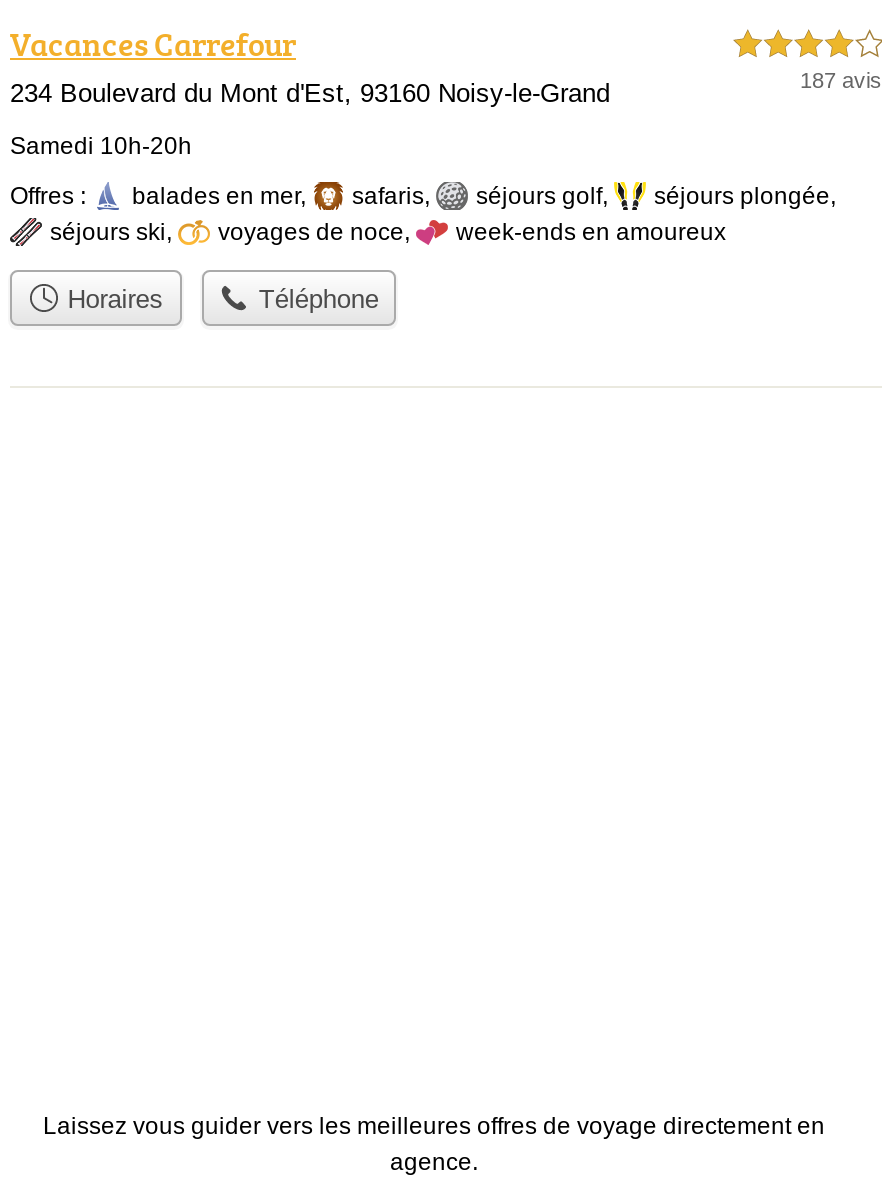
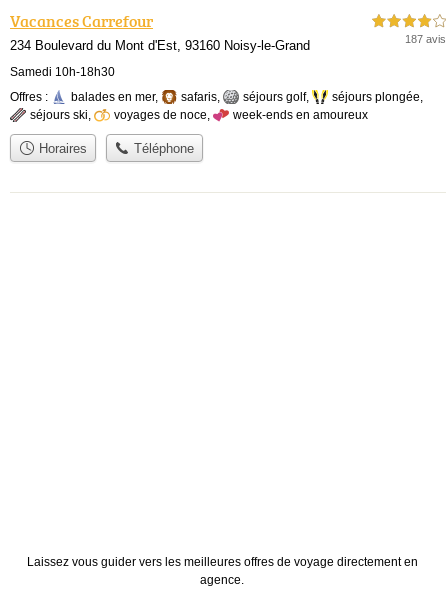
- Samedi 10h-20h
+ Samedi 10h-18h30
